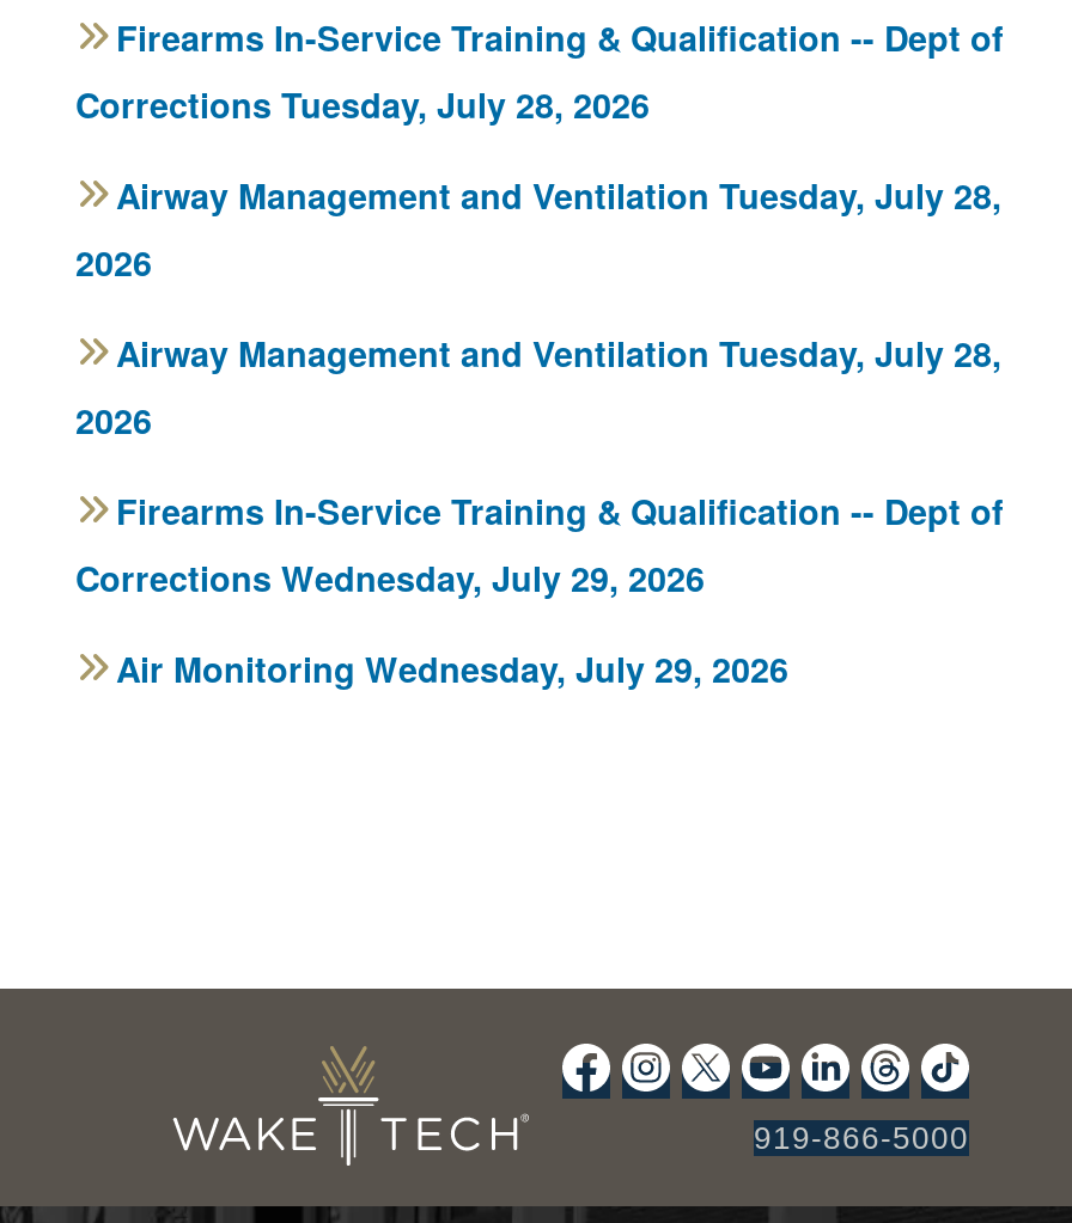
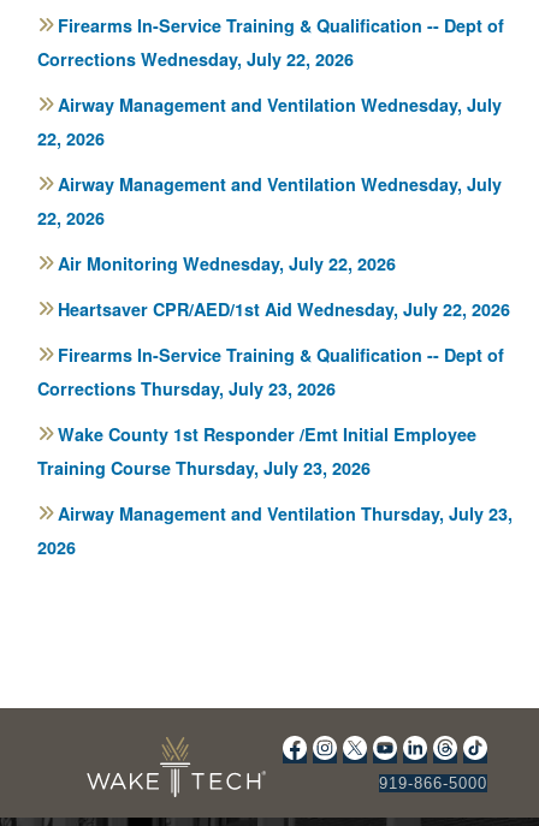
- Corrections Tuesday, July 28, 2026
- Airway Management and Ventilation Tuesday, July 28,
- 2026
- Airway Management and Ventilation Tuesday, July 28,
- 2026
+ Corrections Wednesday, July 22, 2026
+ Airway Management and Ventilation Wednesday, July
+ 22, 2026
+ Airway Management and Ventilation Wednesday, July
+ 22, 2026
+ Air Monitoring Wednesday, July 22, 2026
+ Heartsaver CPR/AED/1st Aid Wednesday, July 22, 2026

- Corrections Wednesday, July 29, 2026
- Air Monitoring Wednesday, July 29, 2026
+ Corrections Thursday, July 23, 2026
+ Wake County 1st Responder /Emt Initial Employee
+ Training Course Thursday, July 23, 2026
+ Airway Management and Ventilation Thursday, July 23,
+ 2026
